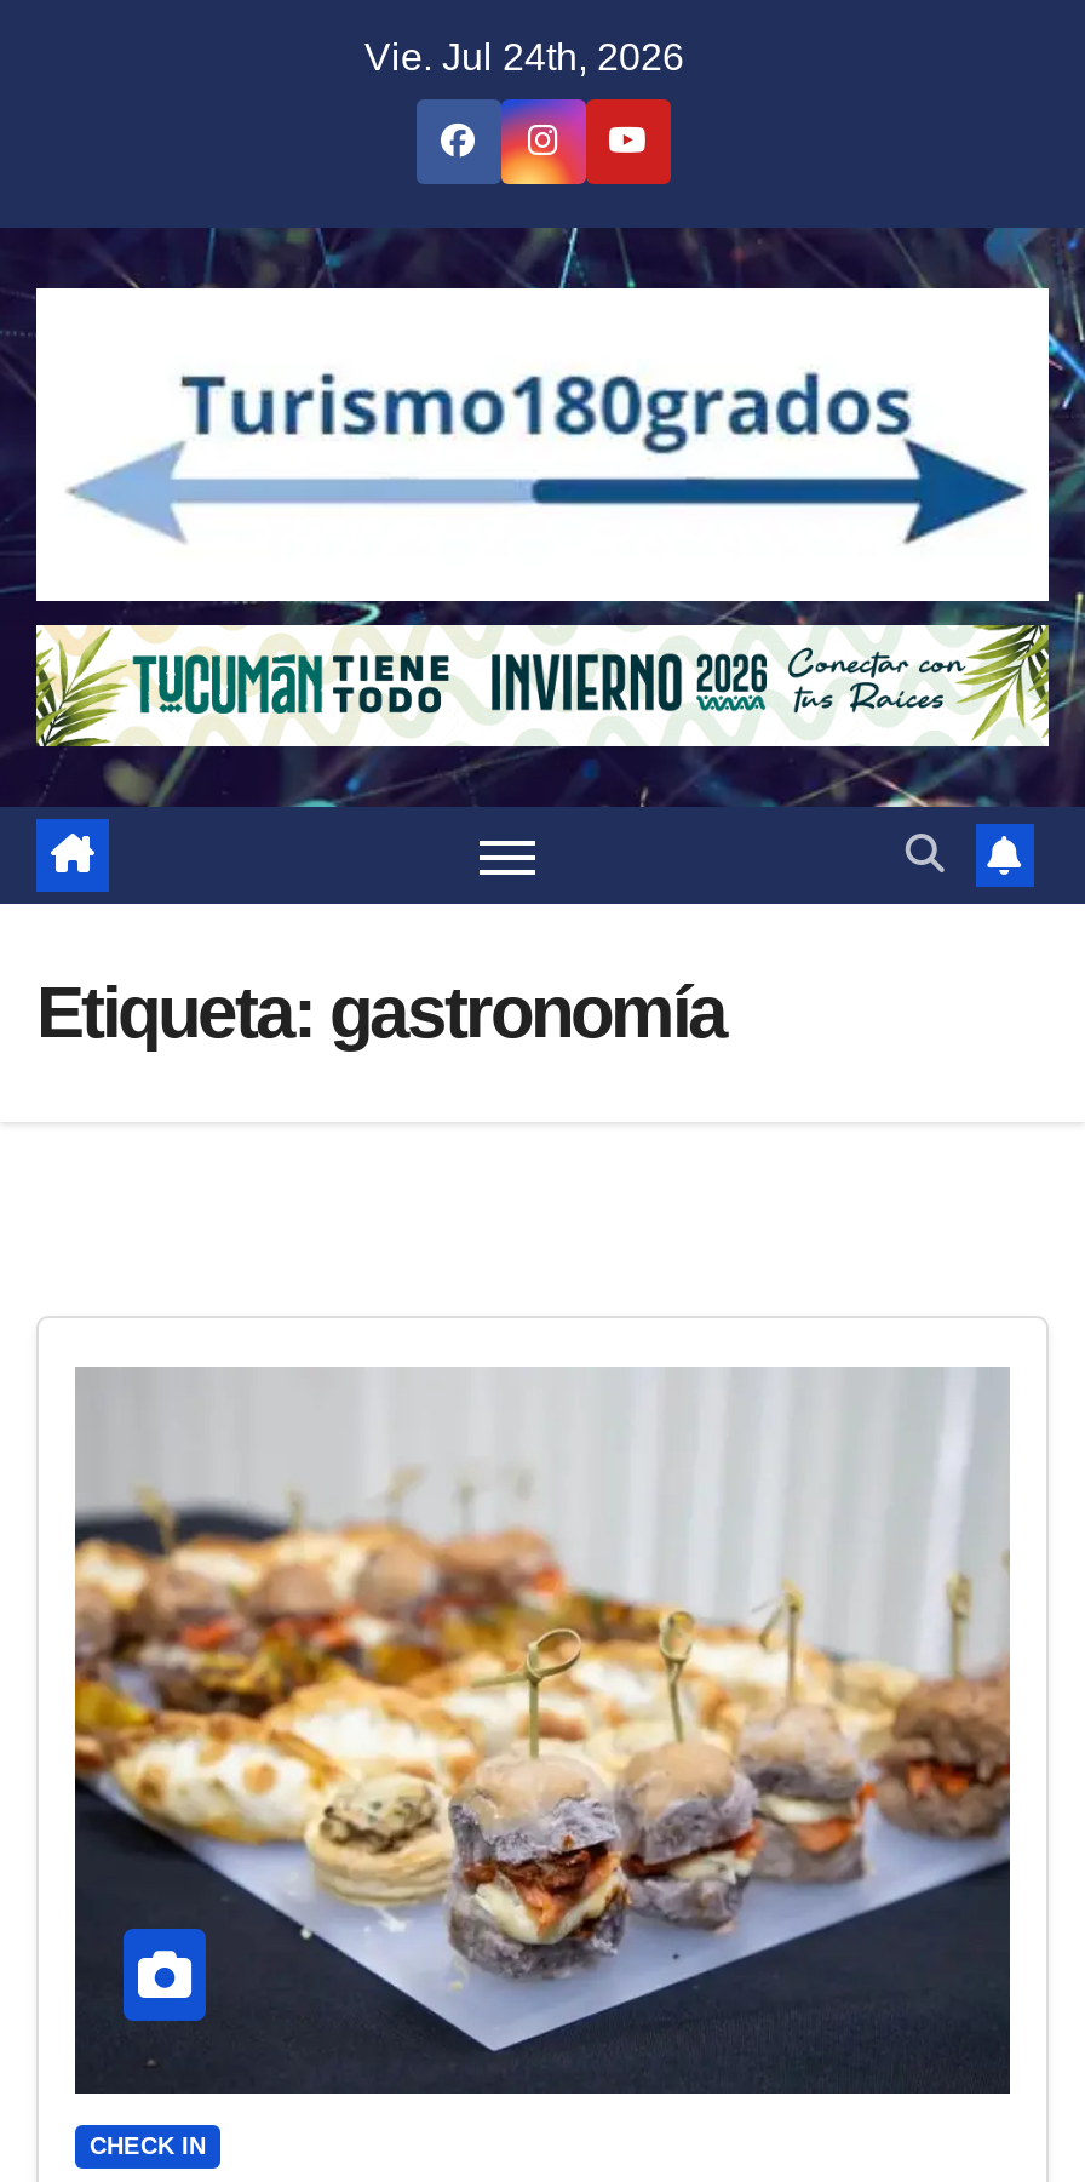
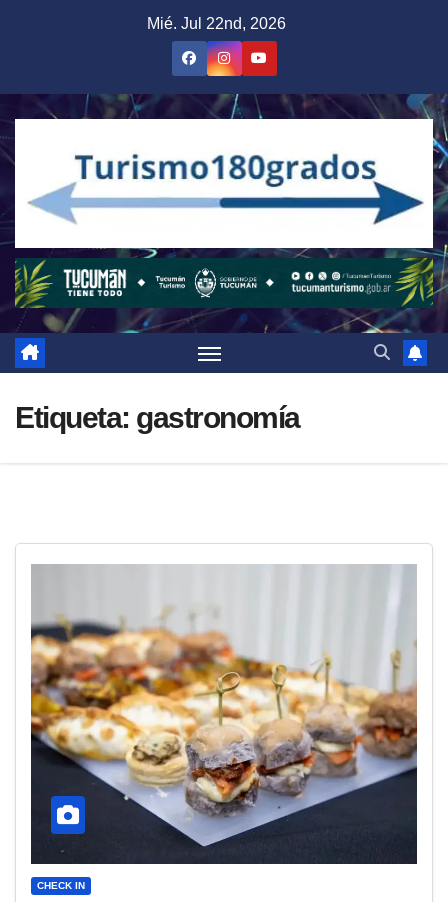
- Vie. Jul 24th, 2026
+ Mié. Jul 22nd, 2026

- [image]
+ [image]
